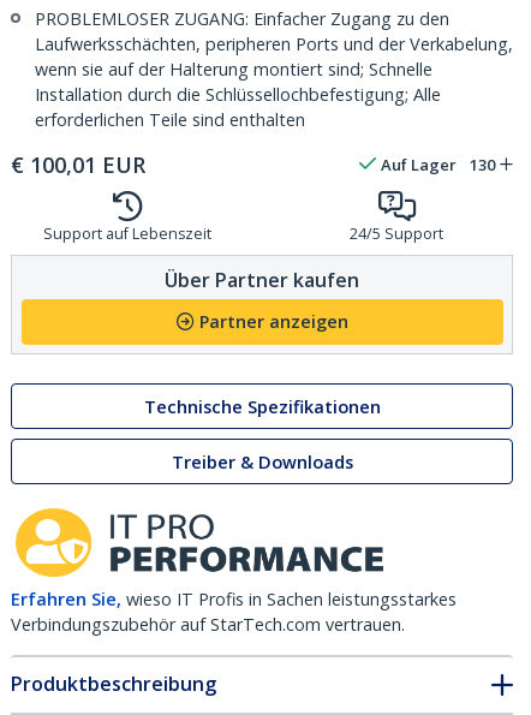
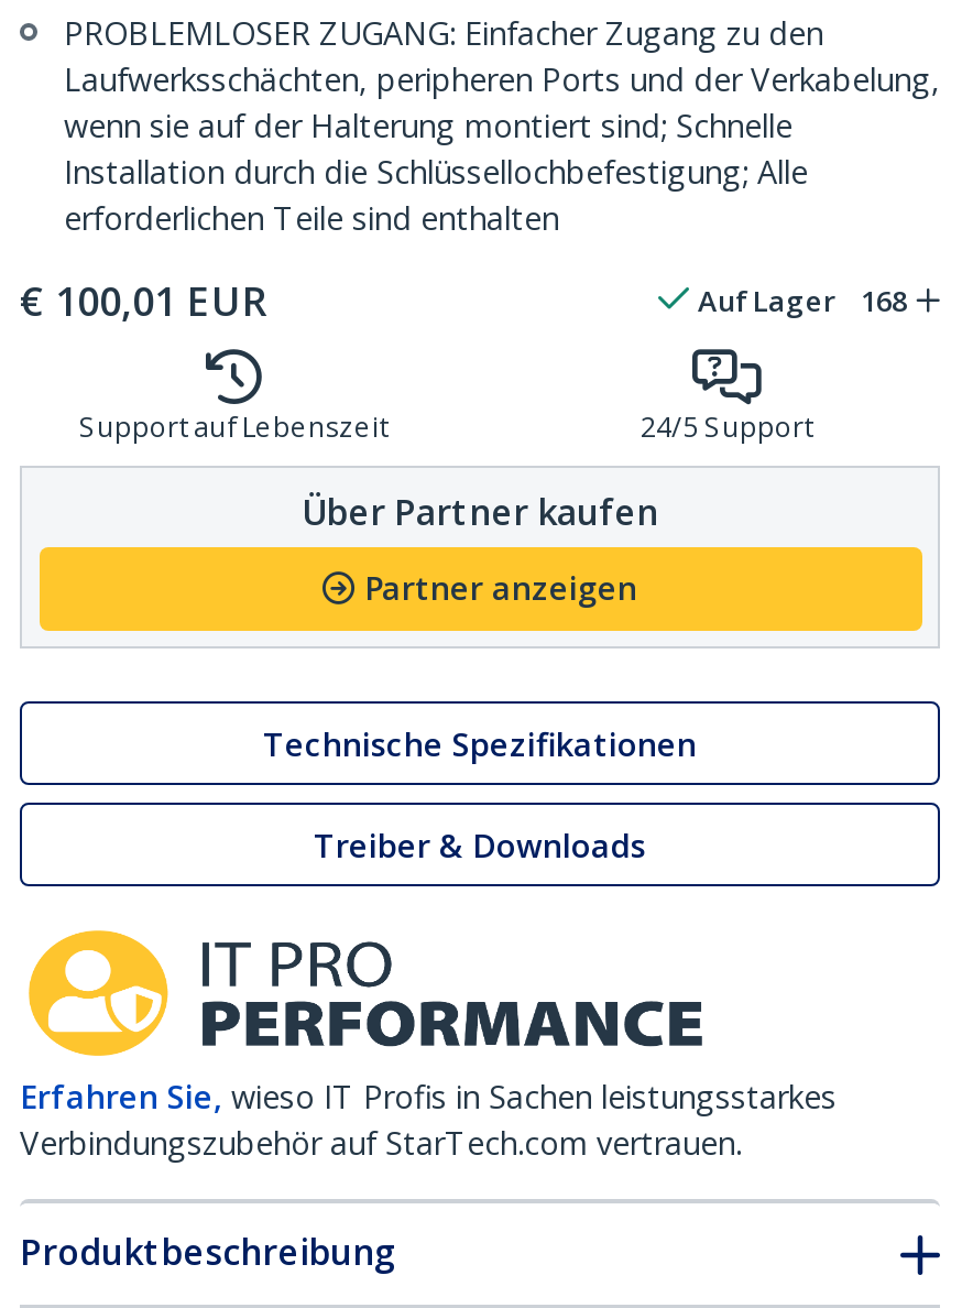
- Auf Lager 130
+ Auf Lager 168
